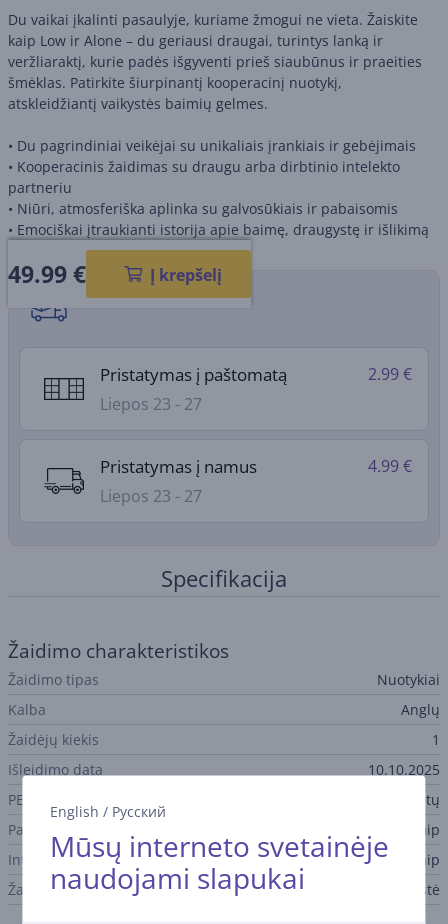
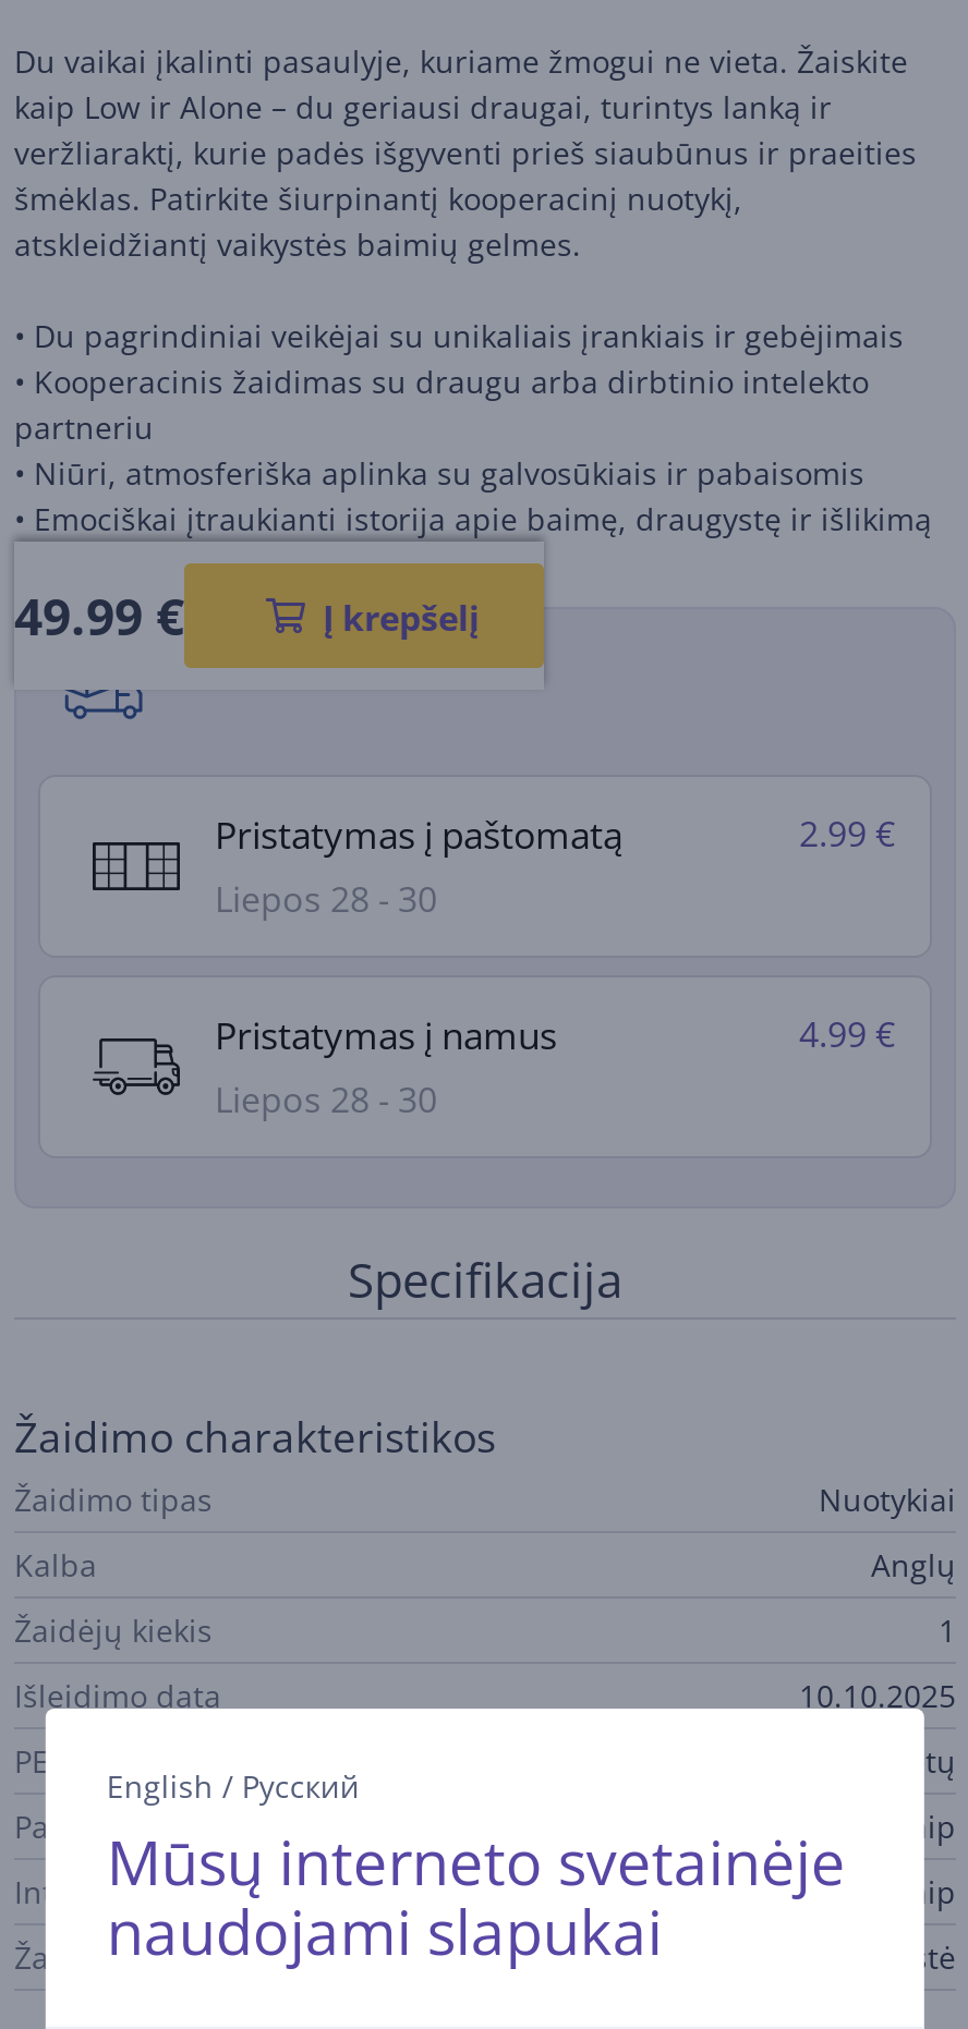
- Liepos 23 - 27
+ Liepos 28 - 30

- Liepos 23 - 27
+ Liepos 28 - 30
